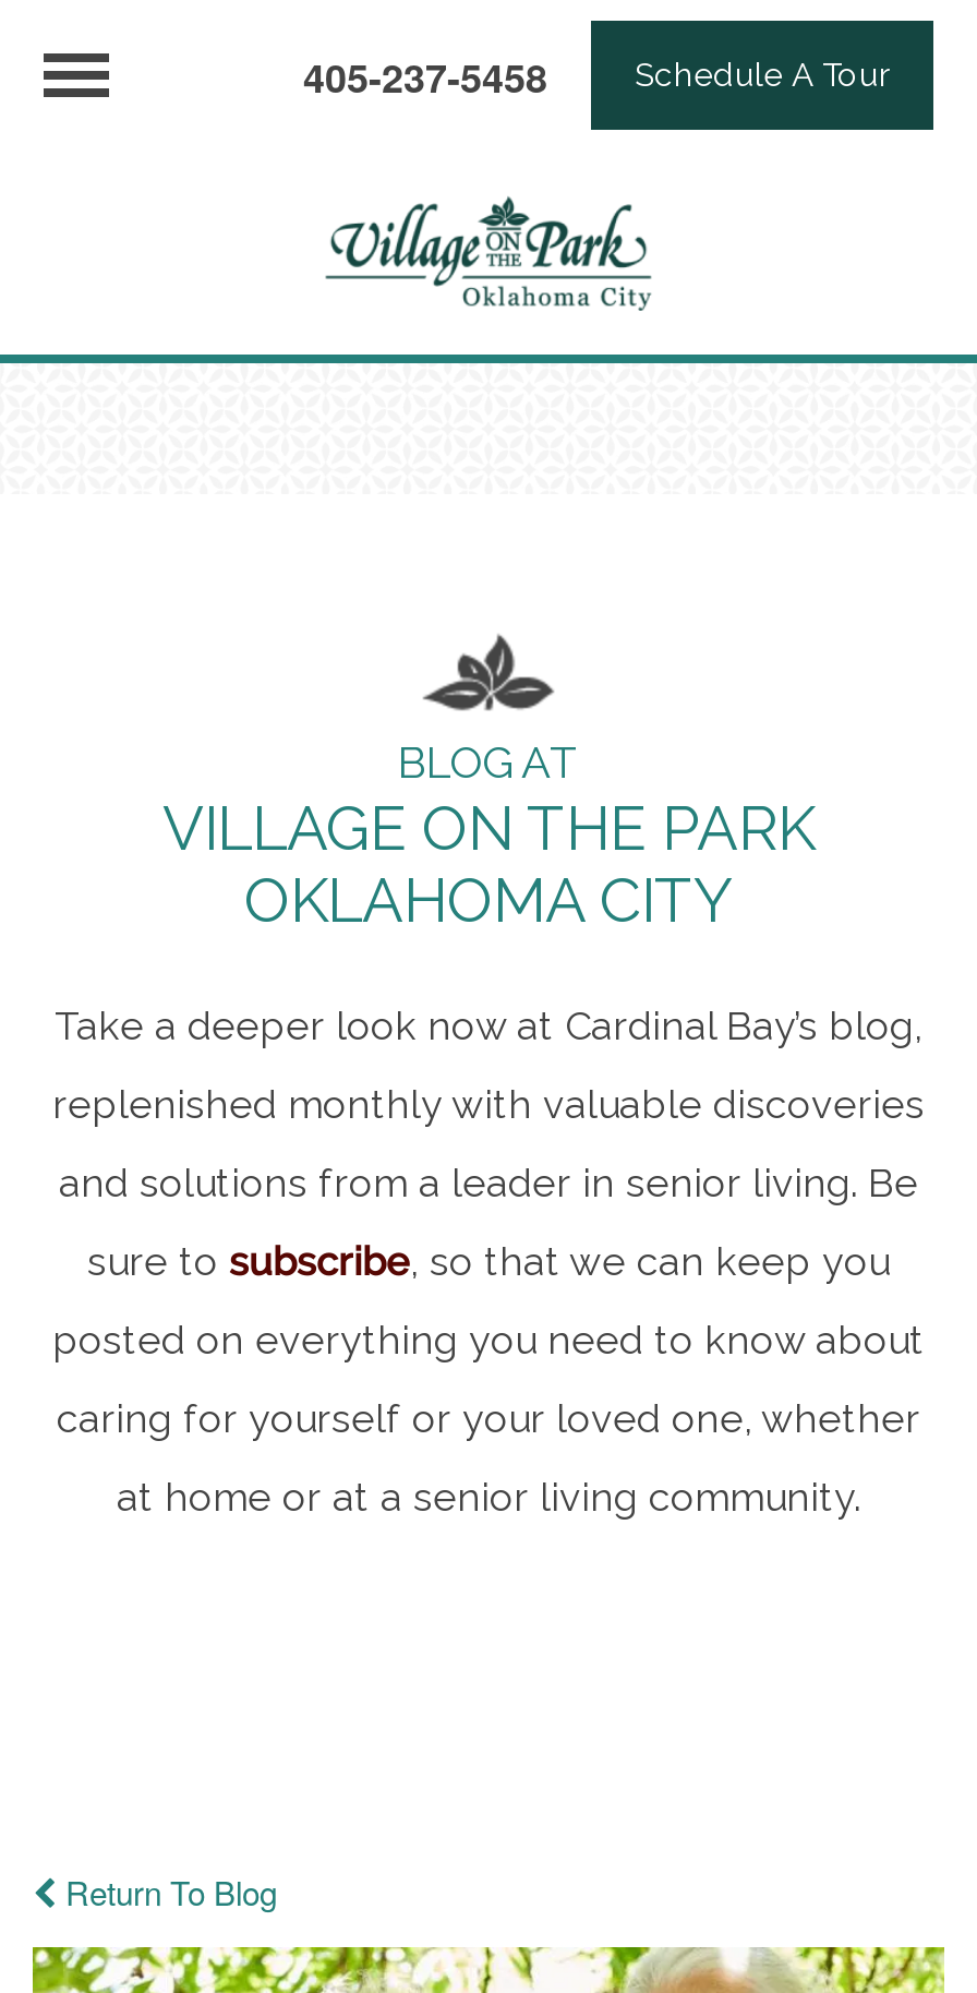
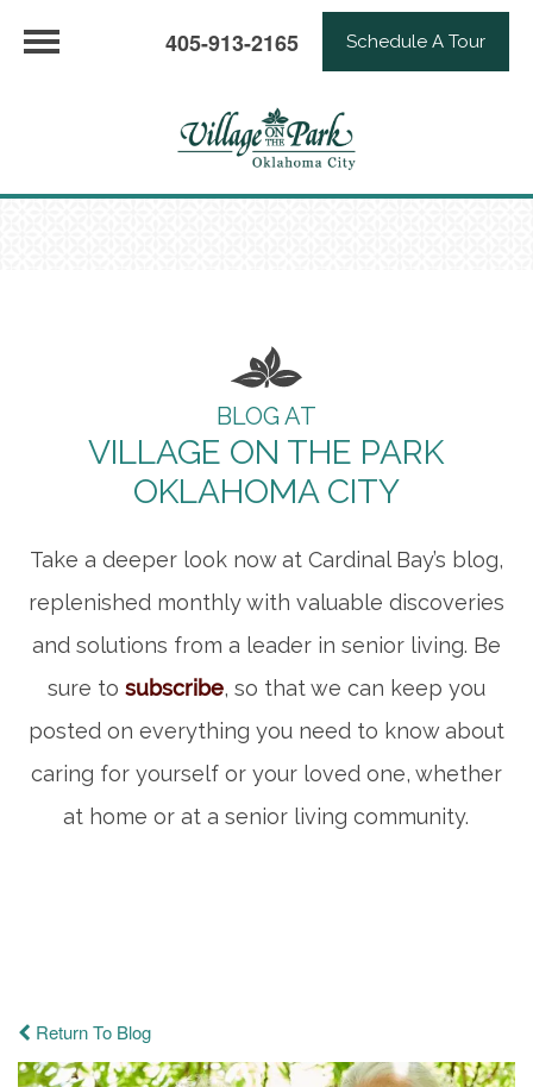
- 405-237-5458
+ 405-913-2165
